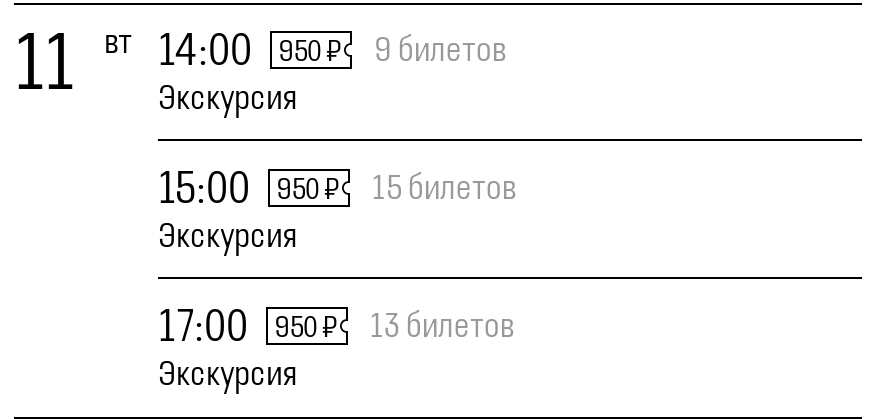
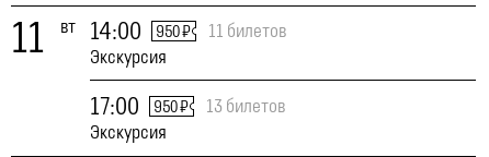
- 9 билетов
- Экскурсия
- 15:00
- 950 ₽
- 15 билетов
+ 11 билетов
